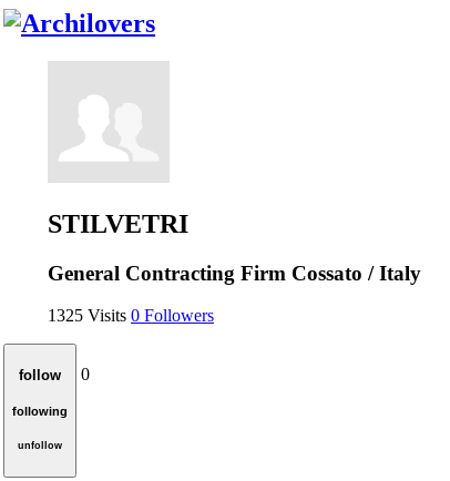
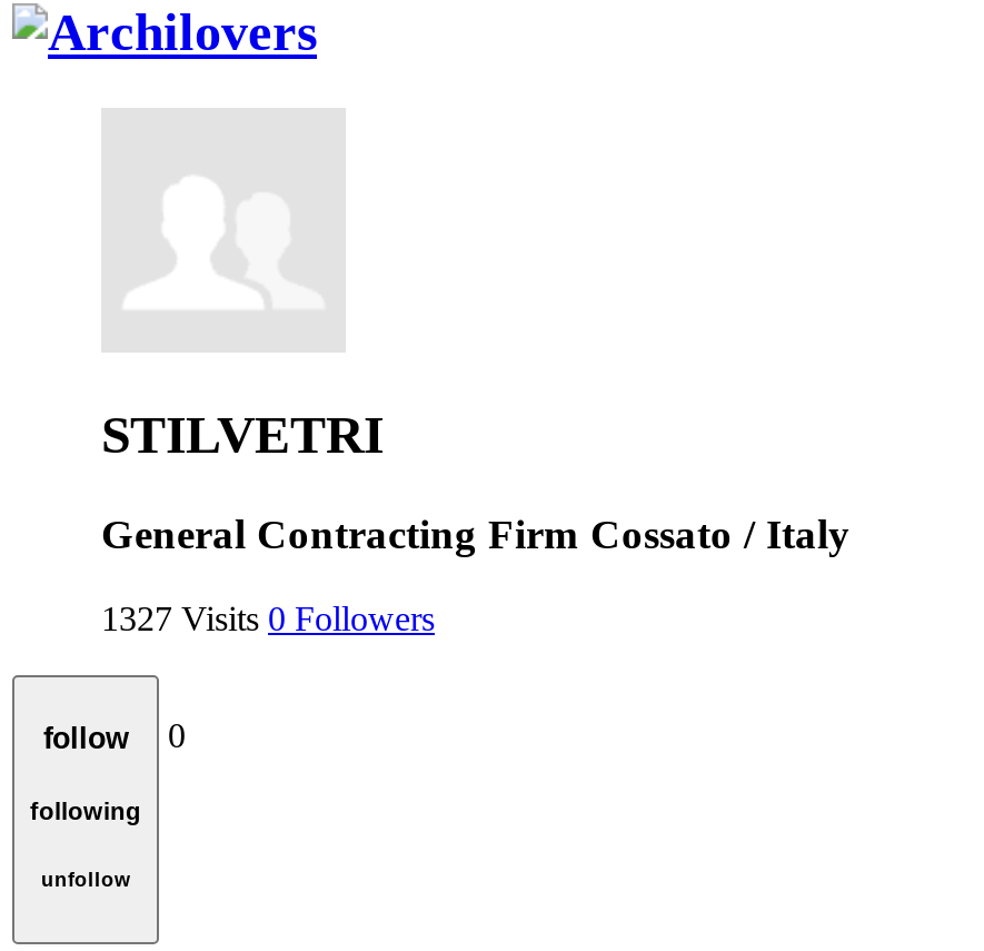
- 1325 Visits 0 Followers
+ 1327 Visits 0 Followers
